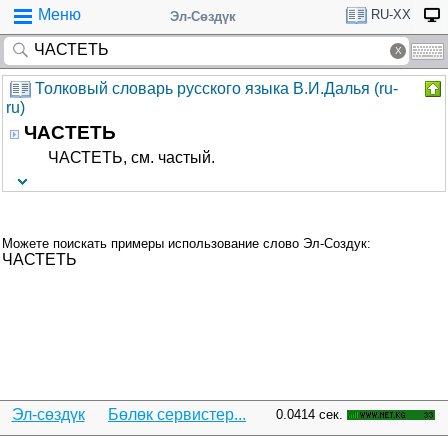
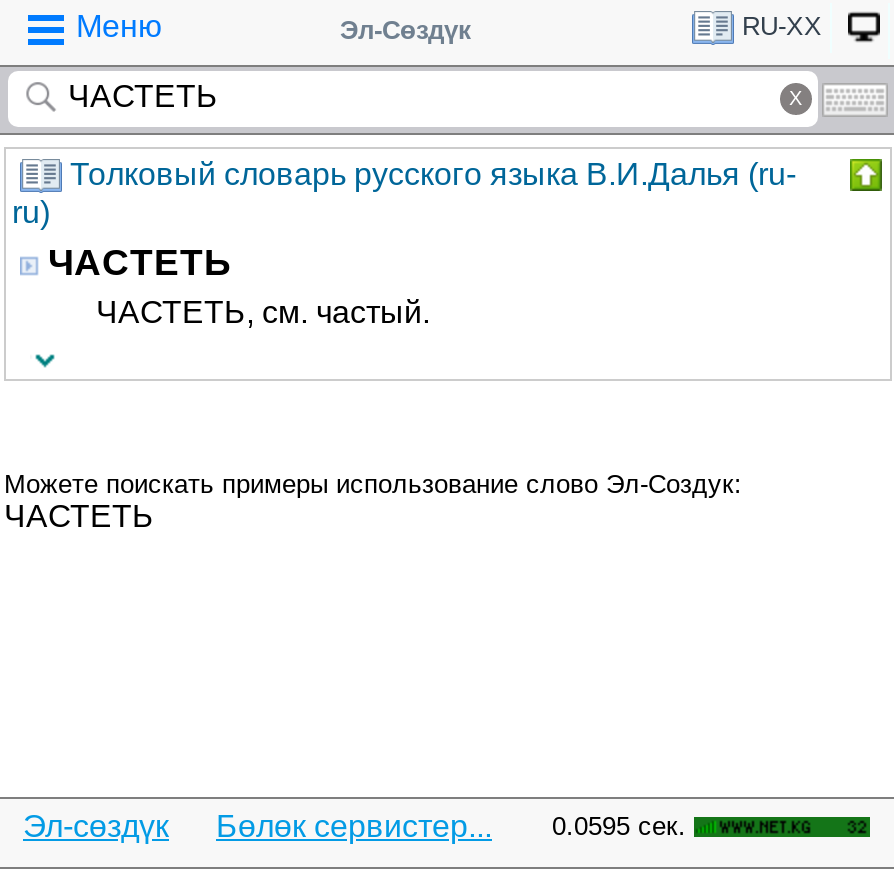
- Эл-сөздүк Бөлөк сервистер... 0.0414 сек.
+ Эл-сөздүк Бөлөк сервистер... 0.0595 сек.
